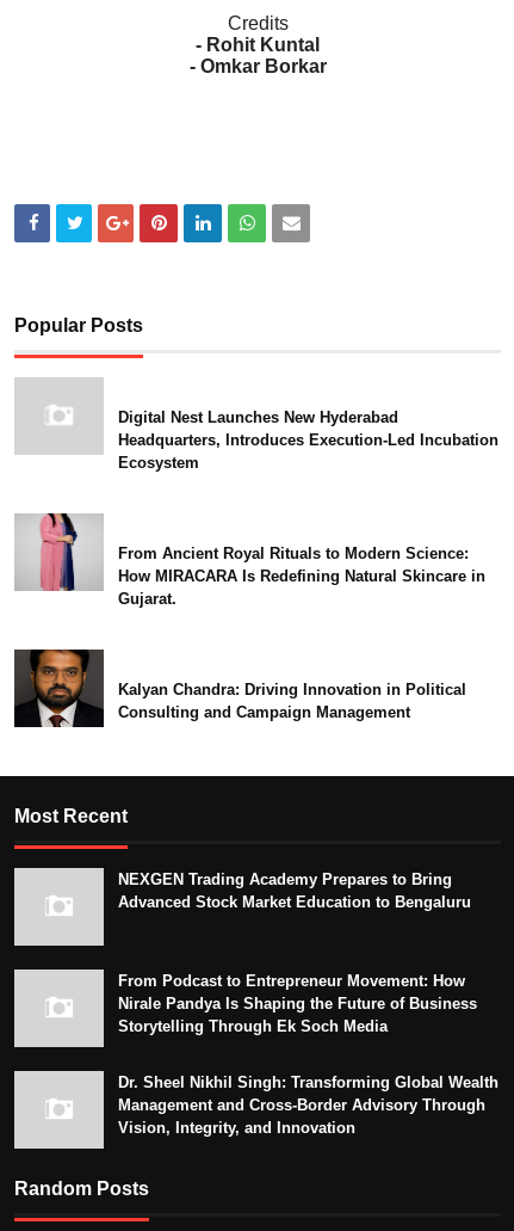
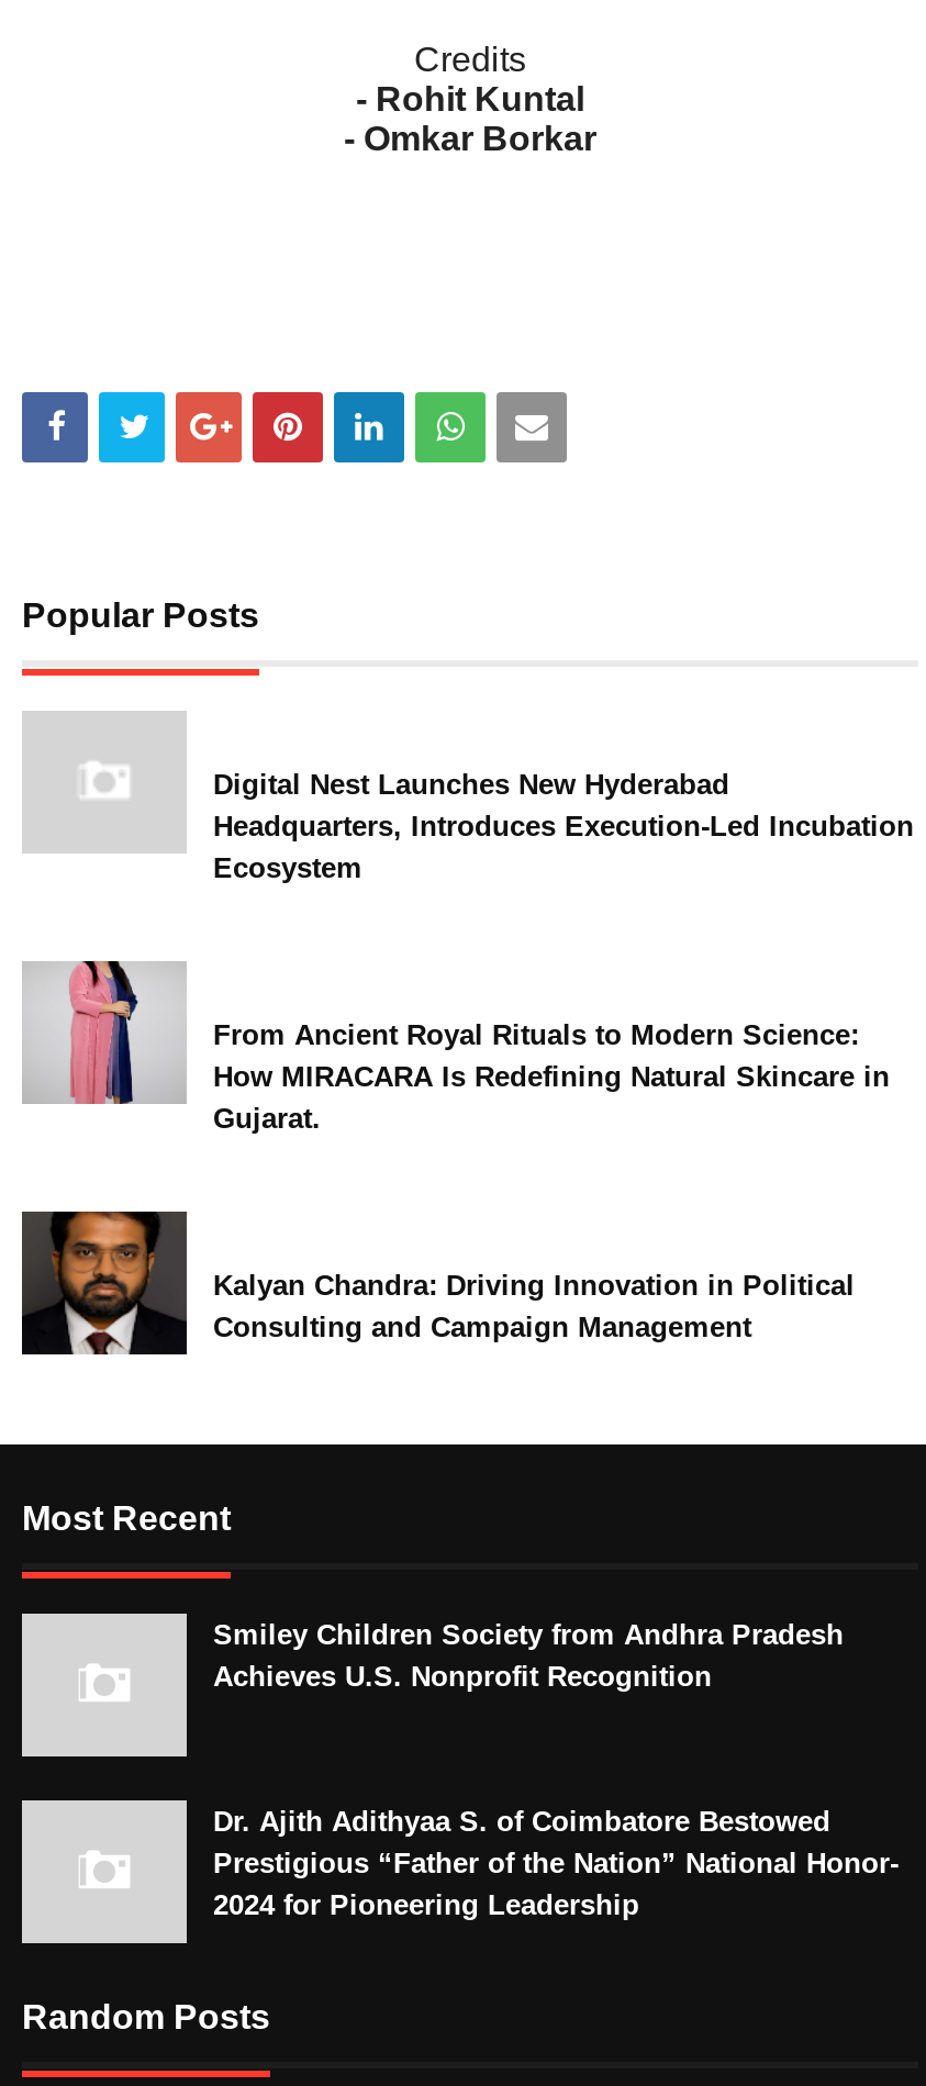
- NEXGEN Trading Academy Prepares to Bring
- Advanced Stock Market Education to Bengaluru
+ Smiley Children Society from Andhra Pradesh
+ Achieves U.S. Nonprofit Recognition

- From Podcast to Entrepreneur Movement: How
- Nirale Pandya Is Shaping the Future of Business
- Storytelling Through Ek Soch Media
- Dr. Sheel Nikhil Singh: Transforming Global Wealth
- Management and Cross-Border Advisory Through
- Vision, Integrity, and Innovation
+ Dr. Ajith Adithyaa S. of Coimbatore Bestowed
+ Prestigious “Father of the Nation” National Honor-
+ 2024 for Pioneering Leadership
